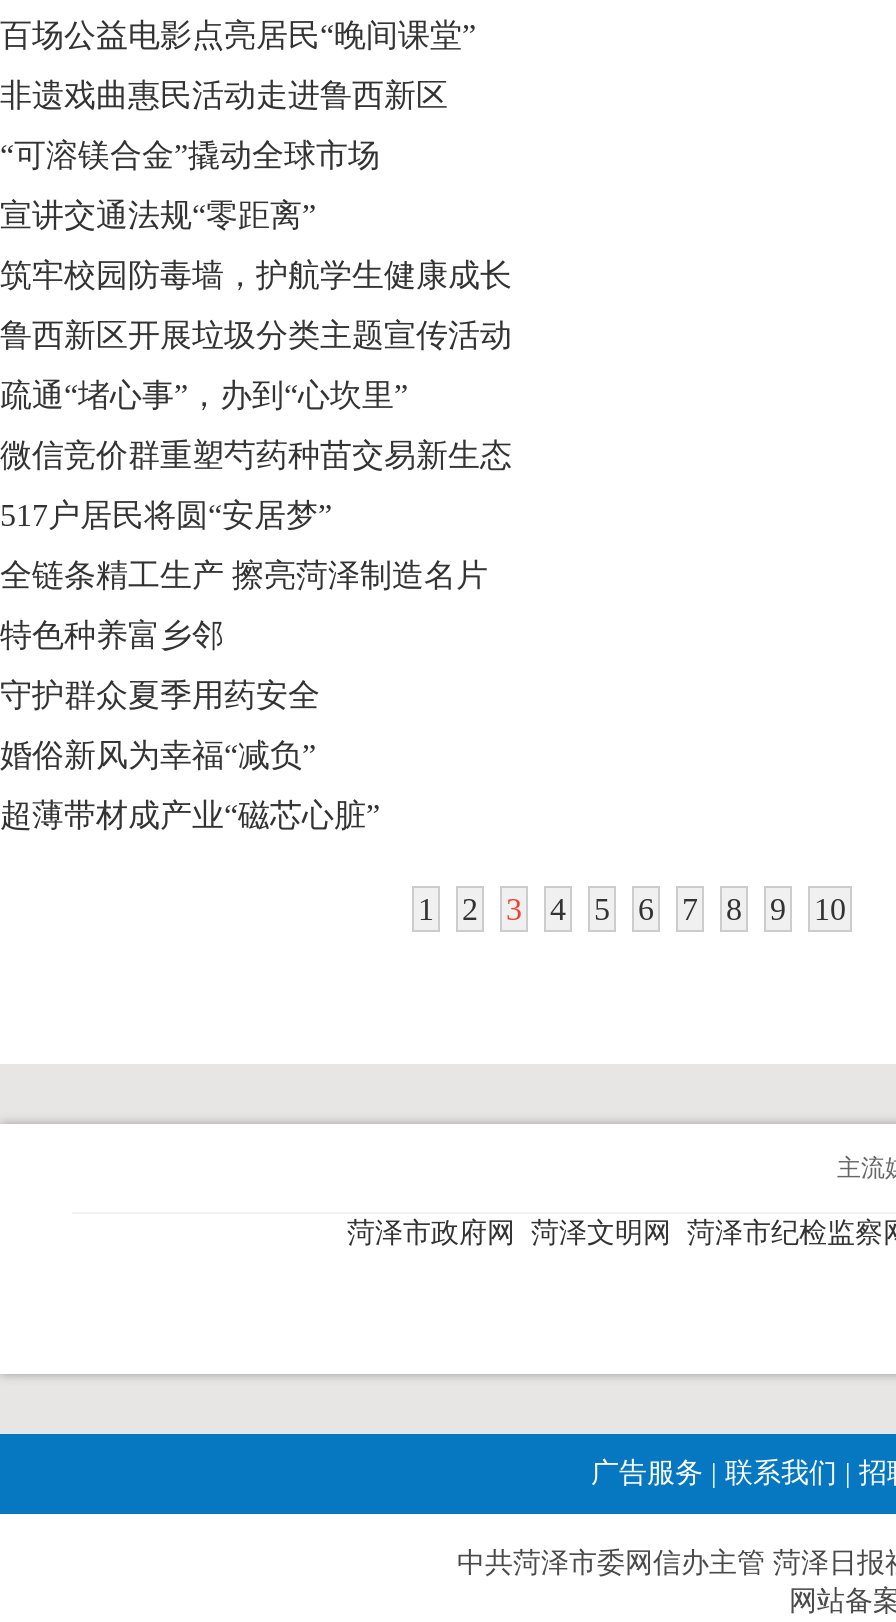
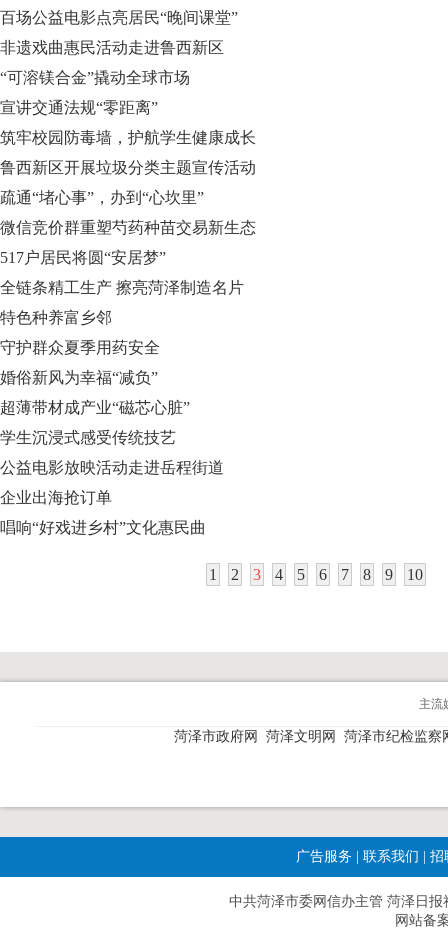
+ 学生沉浸式感受传统技艺
+ 公益电影放映活动走进岳程街道
+ 企业出海抢订单
+ 唱响“好戏进乡村”文化惠民曲
